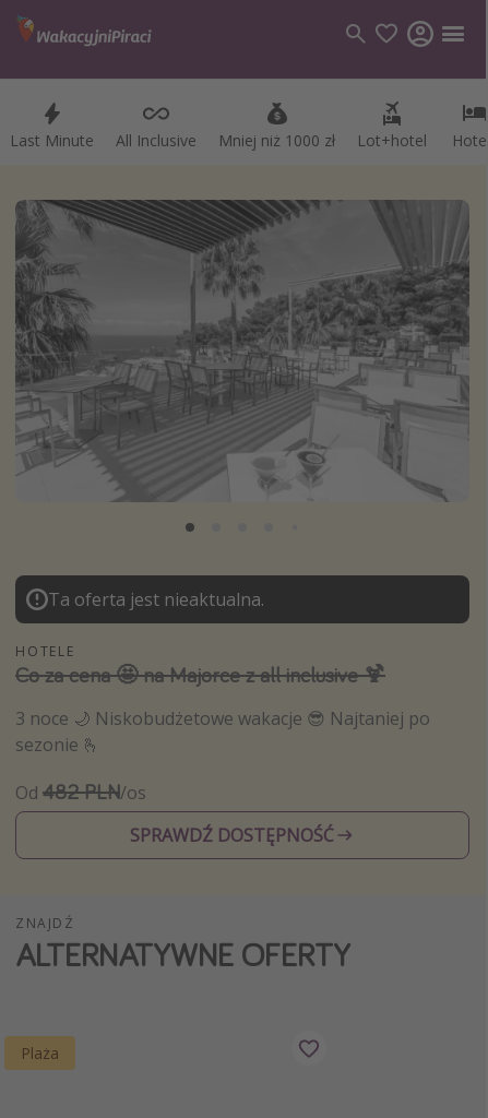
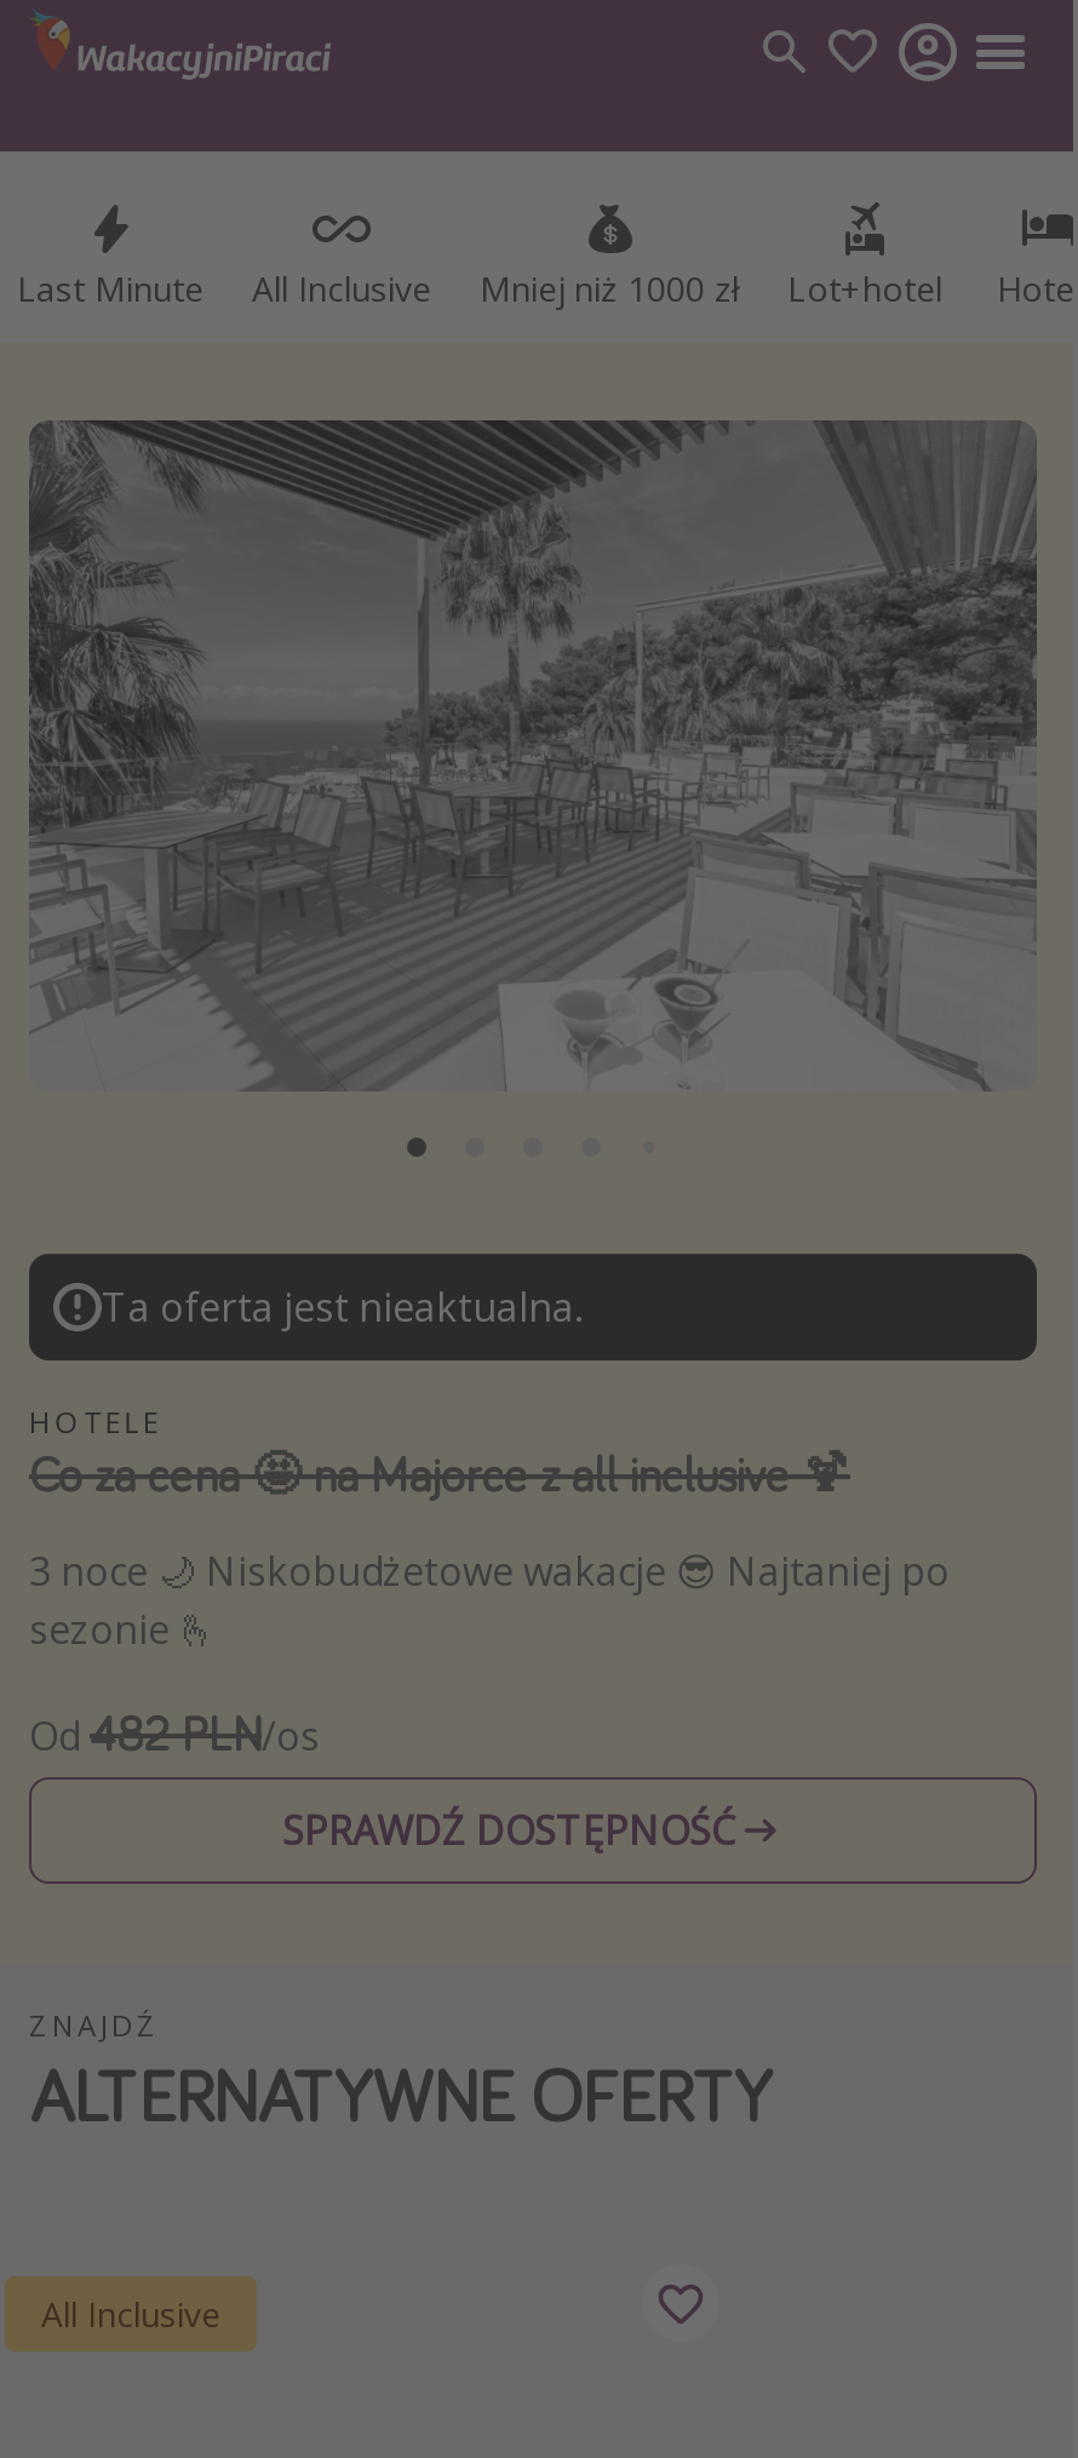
- Plaża
+ All Inclusive
